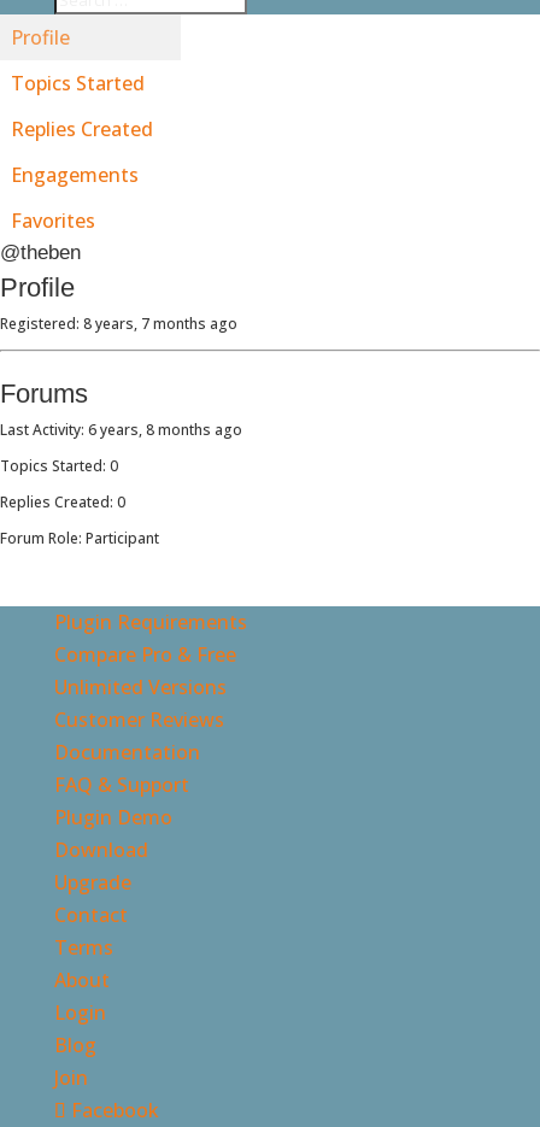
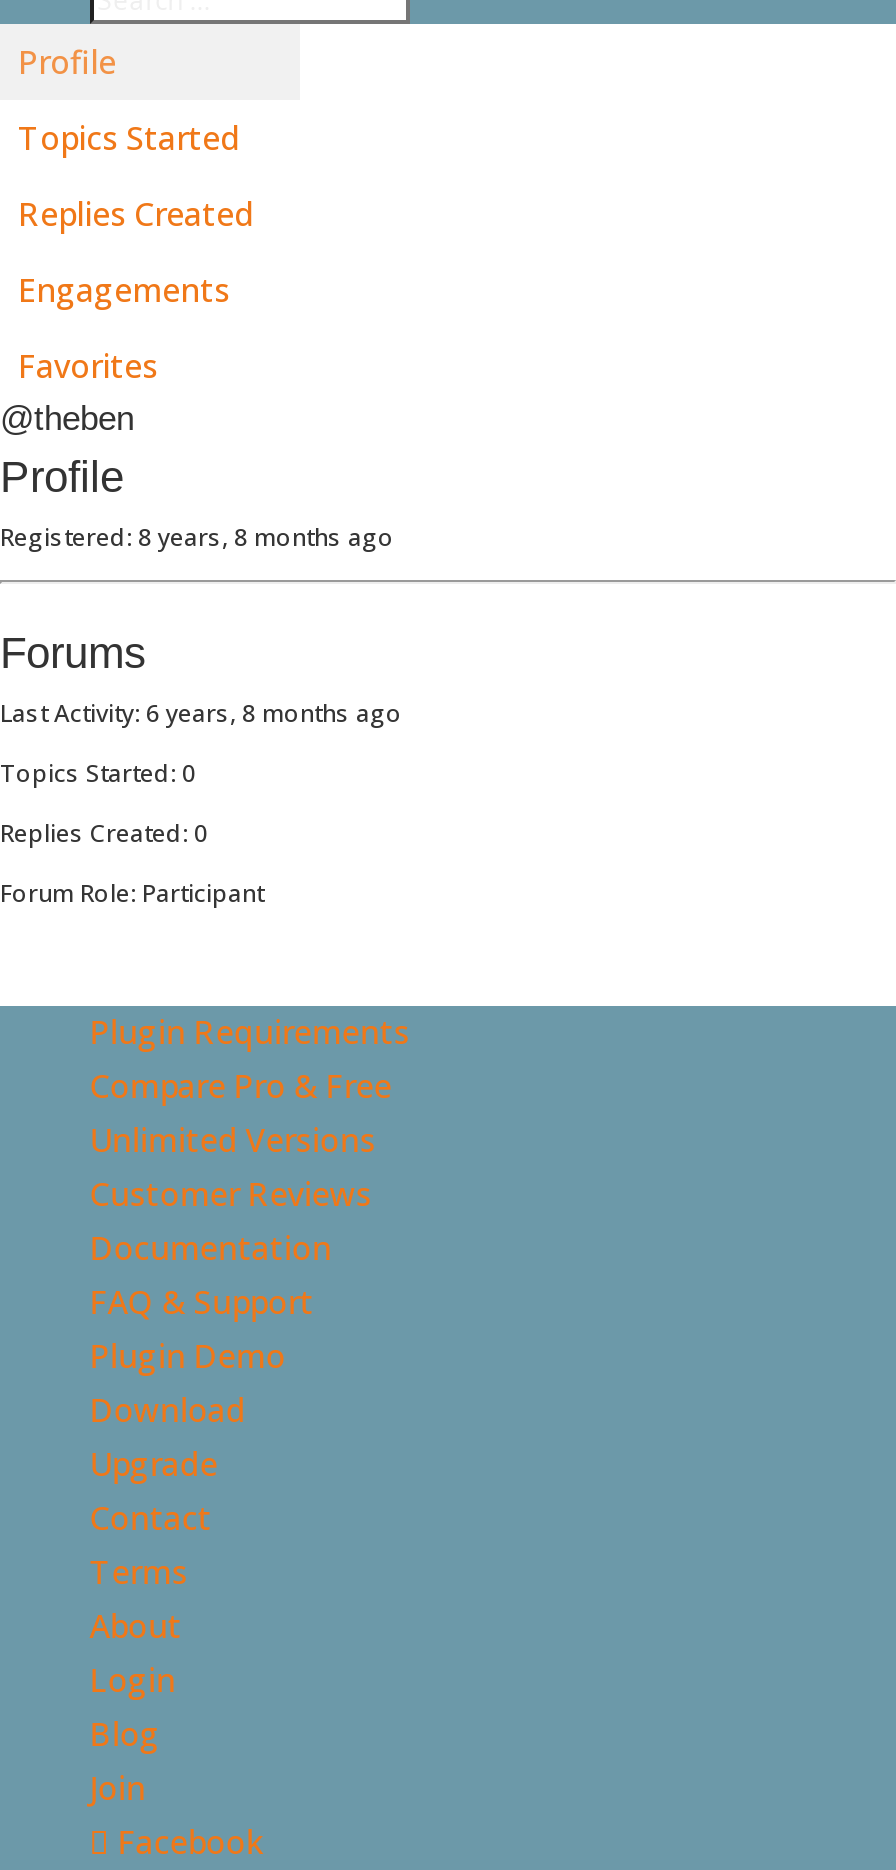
- Registered: 8 years, 7 months ago
+ Registered: 8 years, 8 months ago
